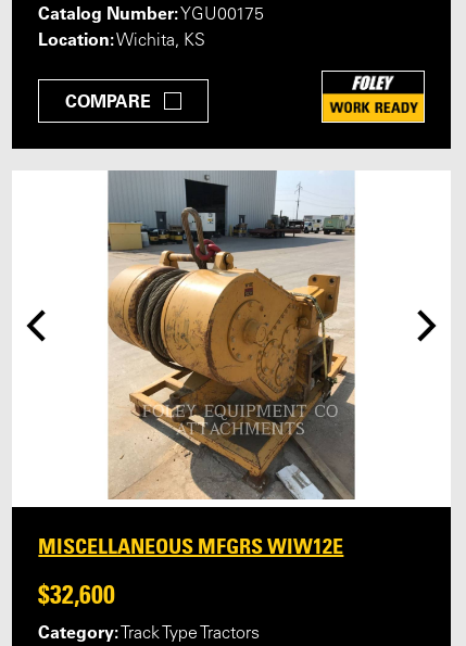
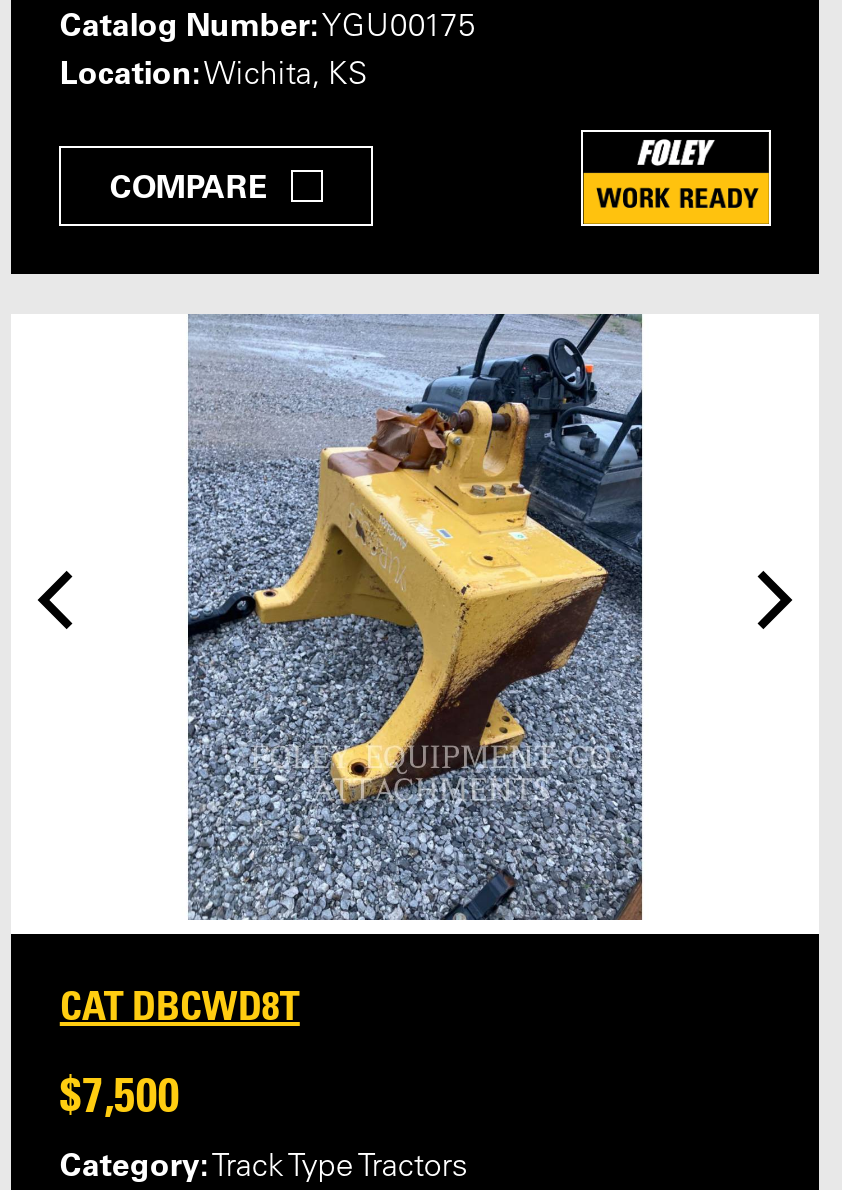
- [image]
- MISCELLANEOUS MFGRS WIW12E
+ [image]
+ CAT DBCWD8T

- $32,600
+ $7,500
